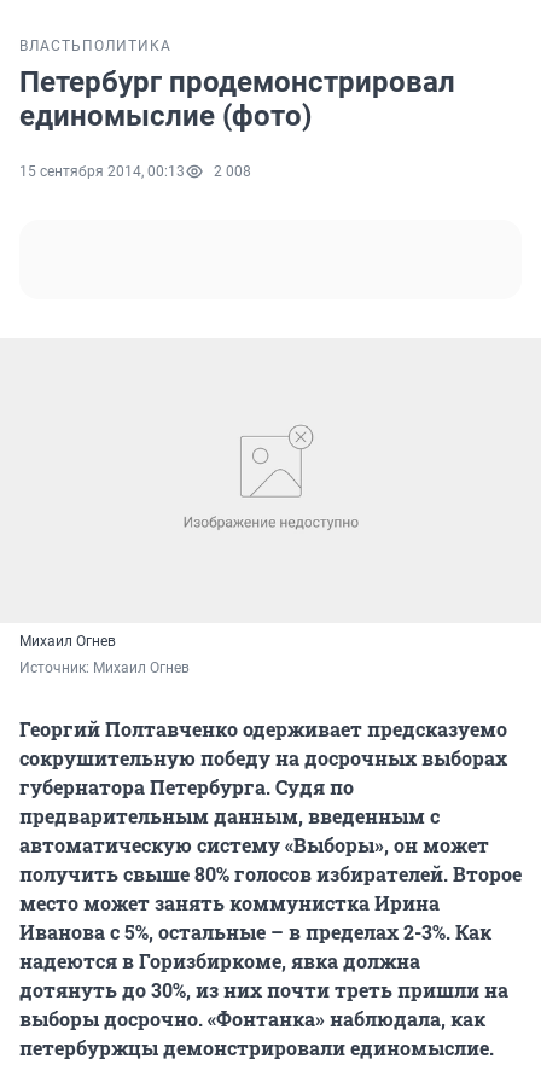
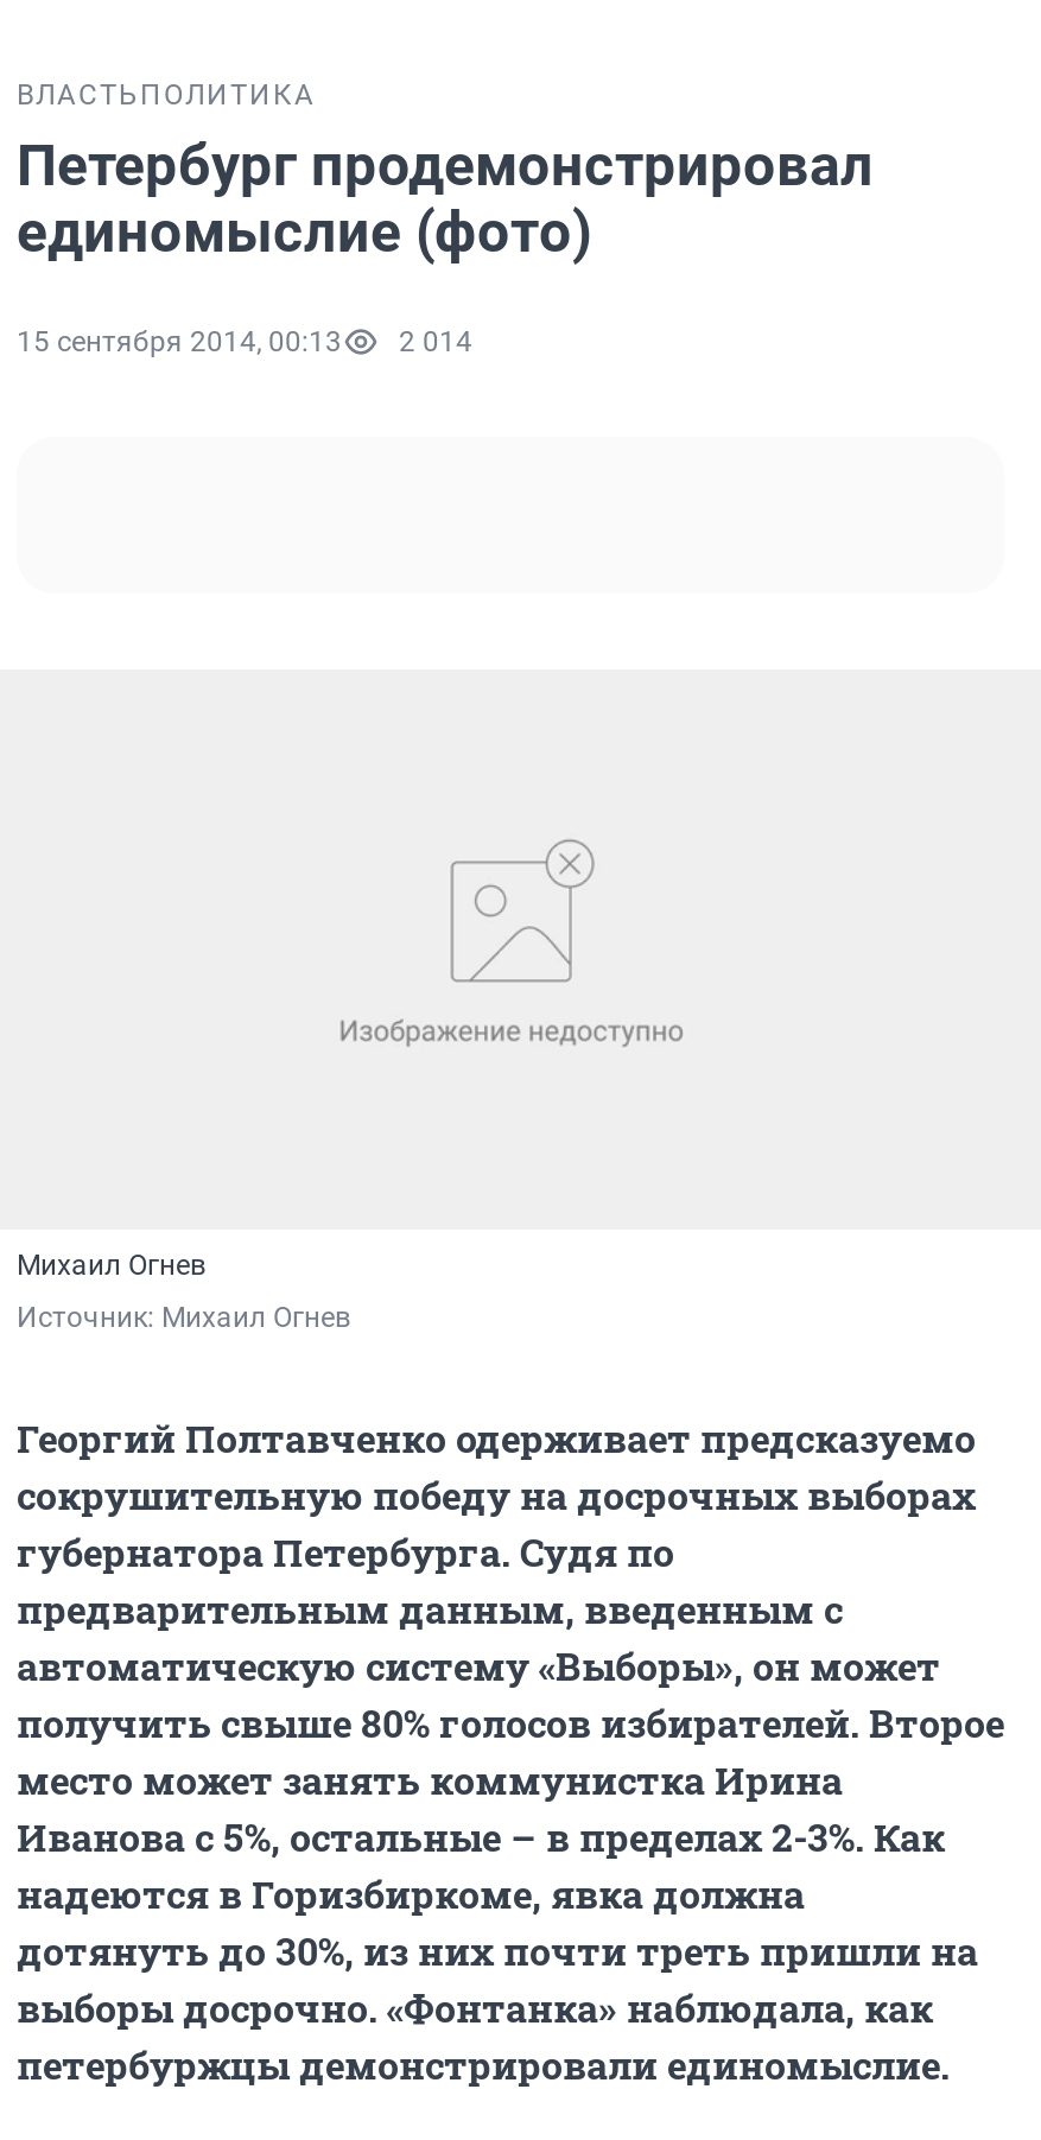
- 15 сентября 2014, 00:13 2 008
+ 15 сентября 2014, 00:13 2 014
